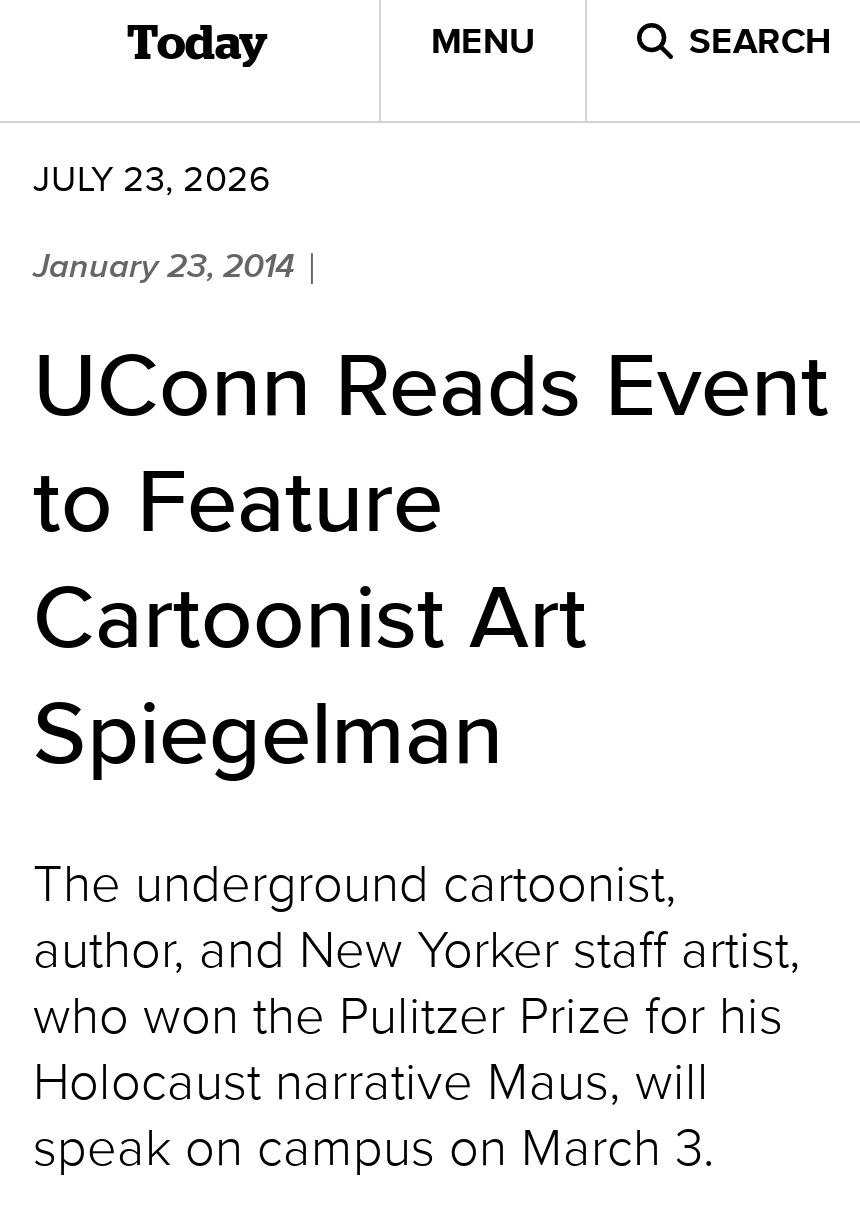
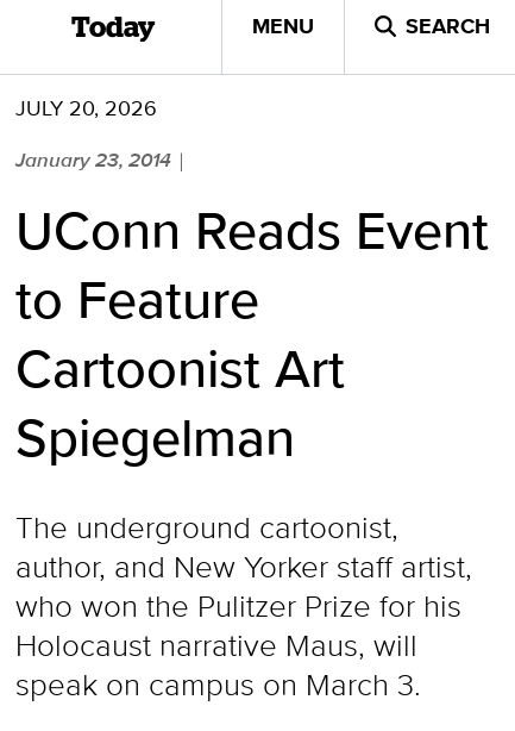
- JULY 23, 2026
+ JULY 20, 2026
